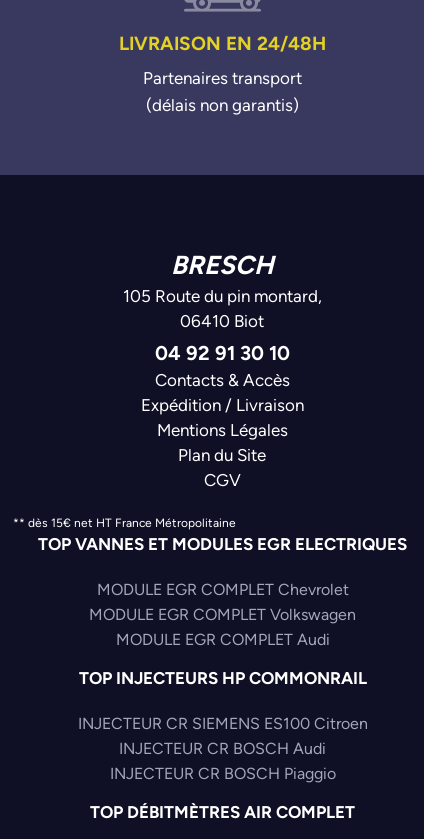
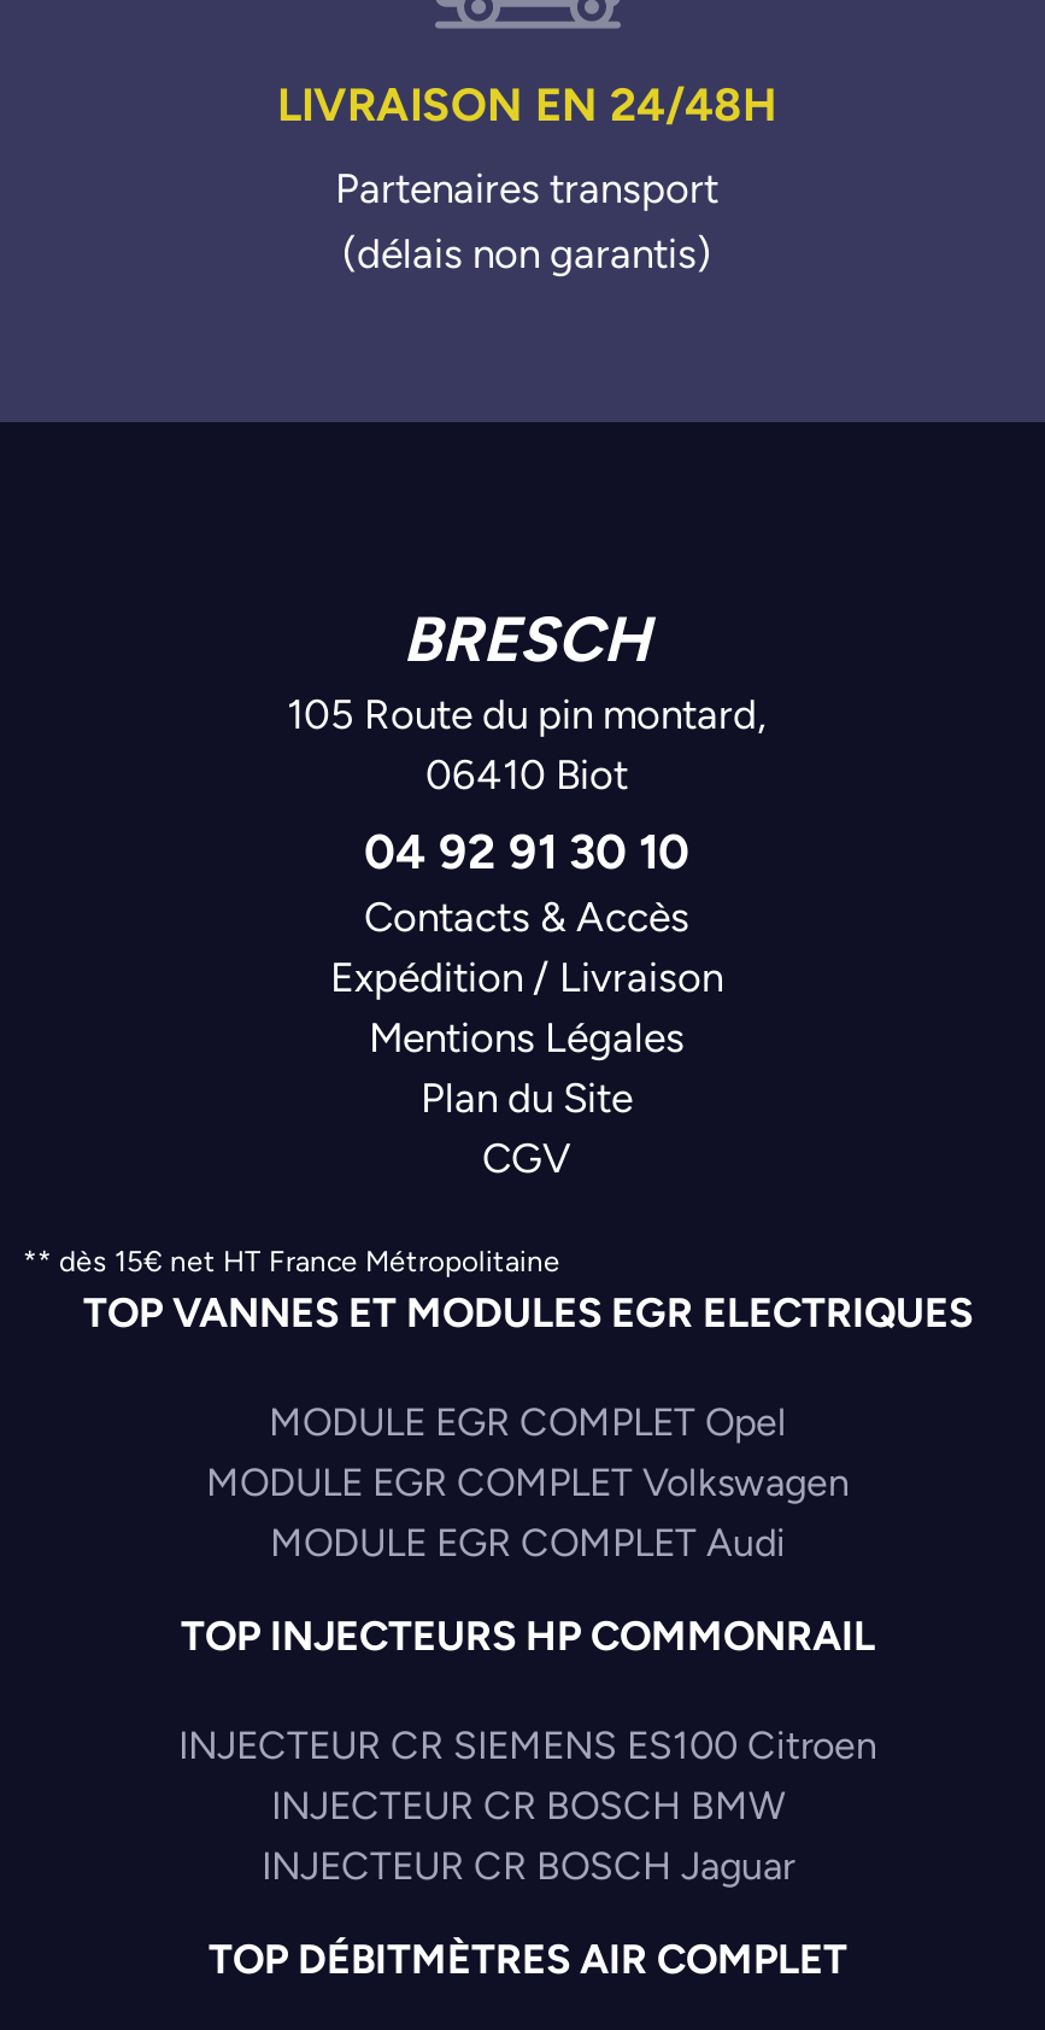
- MODULE EGR COMPLET Chevrolet
+ MODULE EGR COMPLET Opel

- INJECTEUR CR BOSCH Audi
+ INJECTEUR CR BOSCH BMW

- INJECTEUR CR BOSCH Piaggio
+ INJECTEUR CR BOSCH Jaguar
